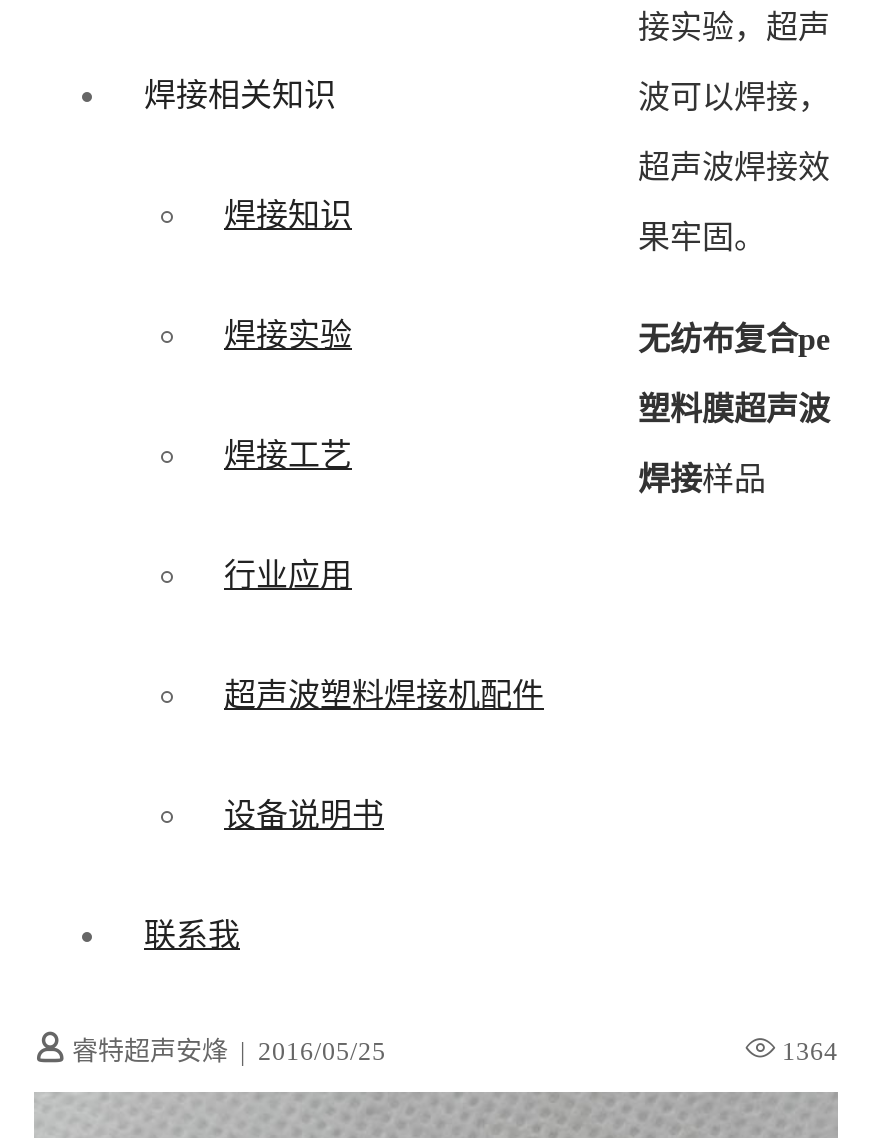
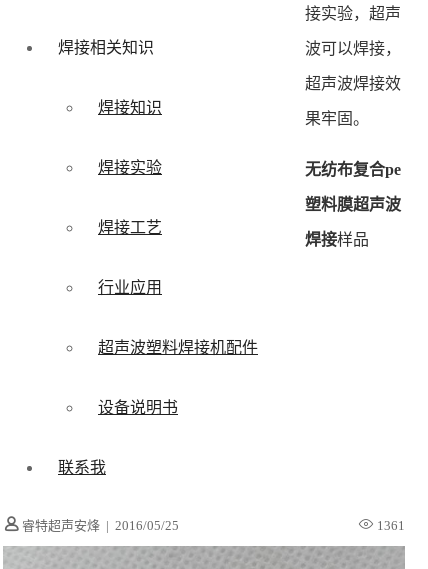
- 1364
+ 1361
